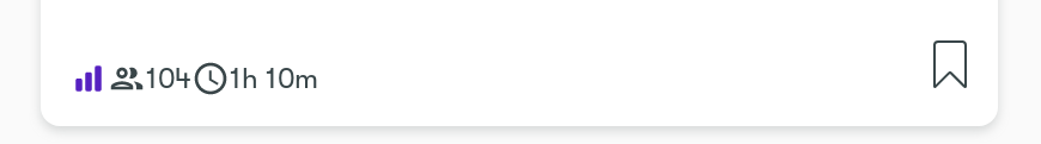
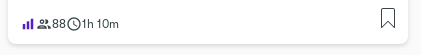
- 104 1h 10m
+ 88 1h 10m
